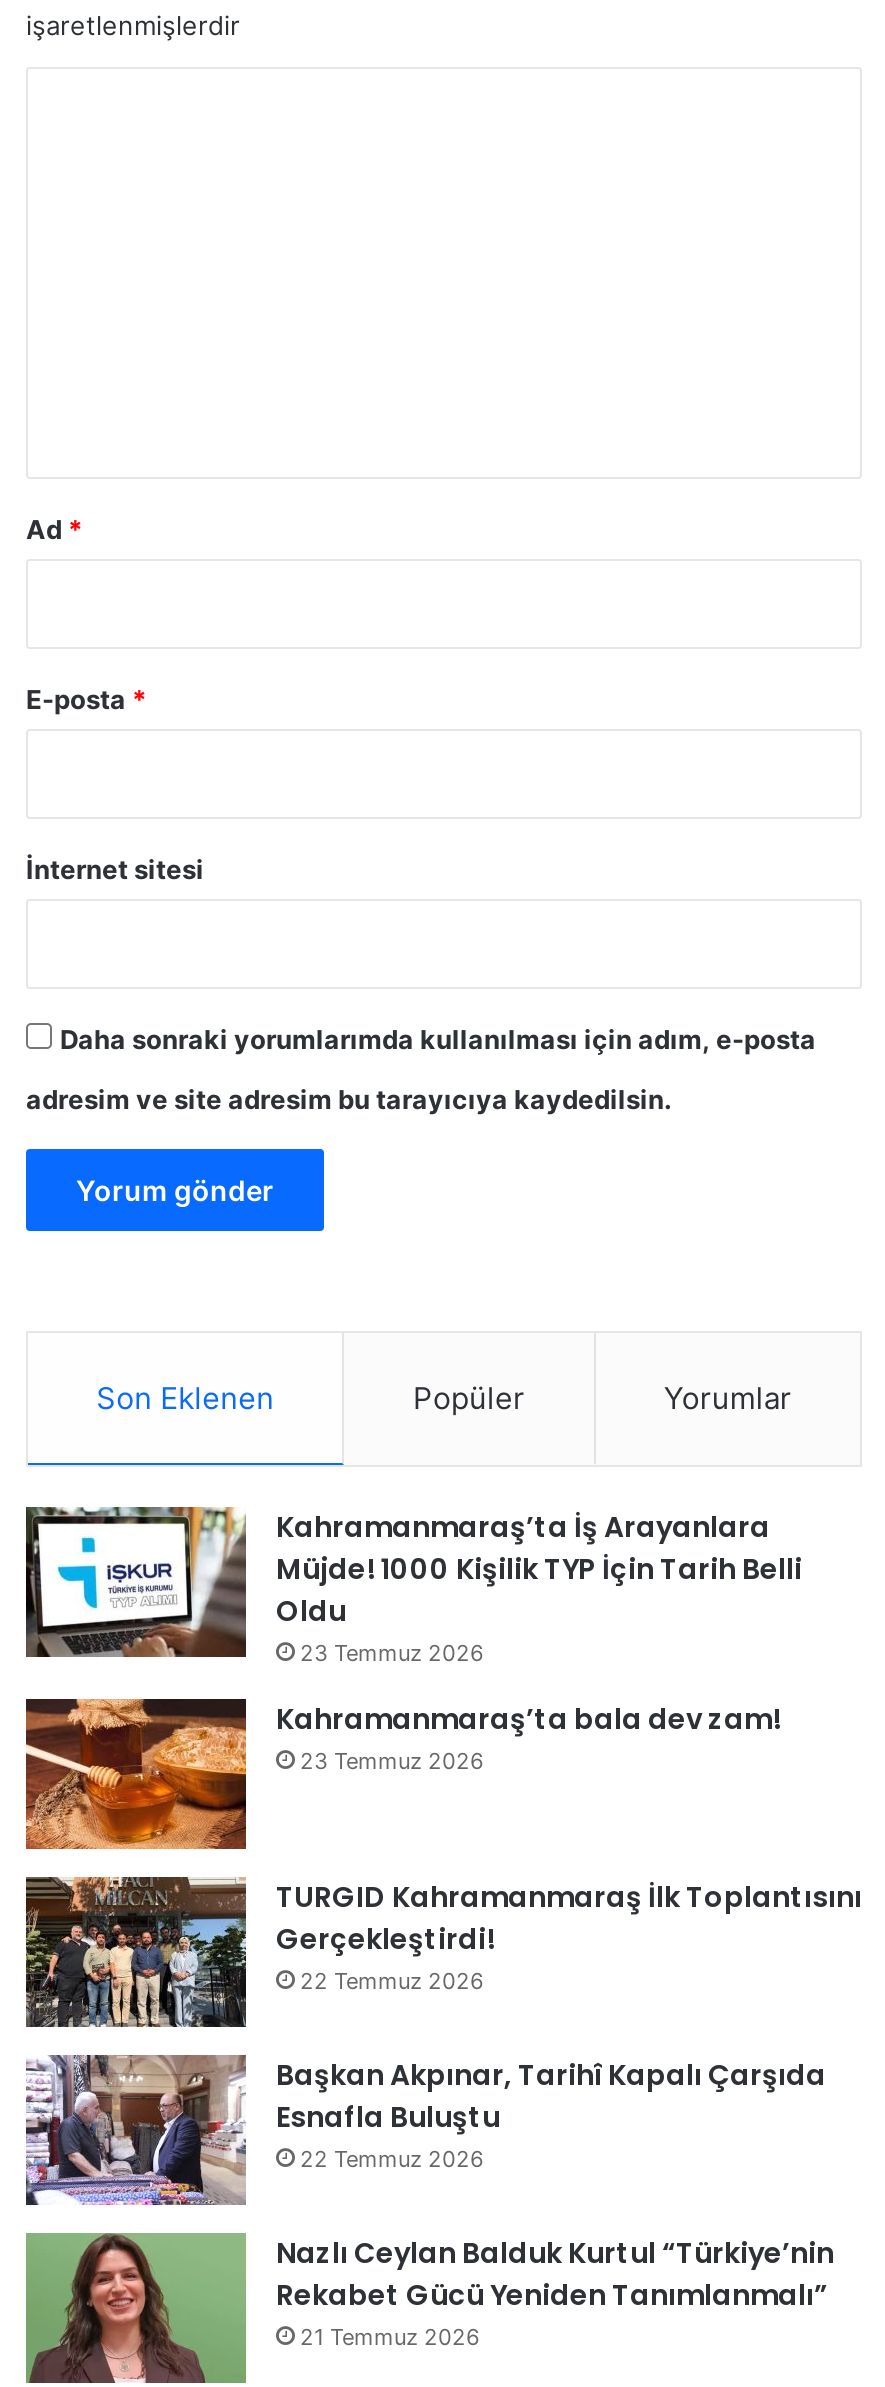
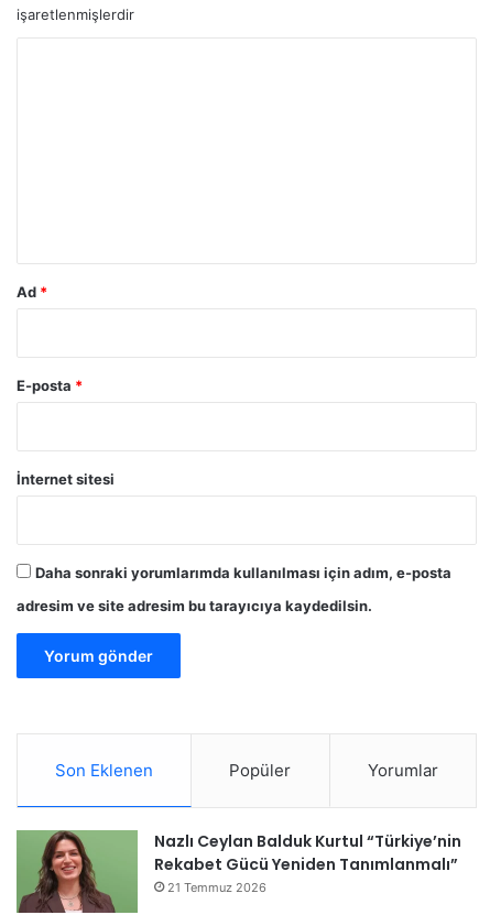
- [image]
- Kahramanmaraş’ta İş Arayanlara
- Müjde! 1000 Kişilik TYP İçin Tarih Belli
- Oldu
- 23 Temmuz 2026
- Kahramanmaraş’ta bala dev zam!
- 23 Temmuz 2026

- [image]
- TURGID Kahramanmaraş İlk Toplantısını
- Gerçekleştirdi!
- 22 Temmuz 2026
- Başkan Akpınar, Tarihî Kapalı Çarşıda
- Esnafla Buluştu
- 22 Temmuz 2026

- [image]

- [image]
